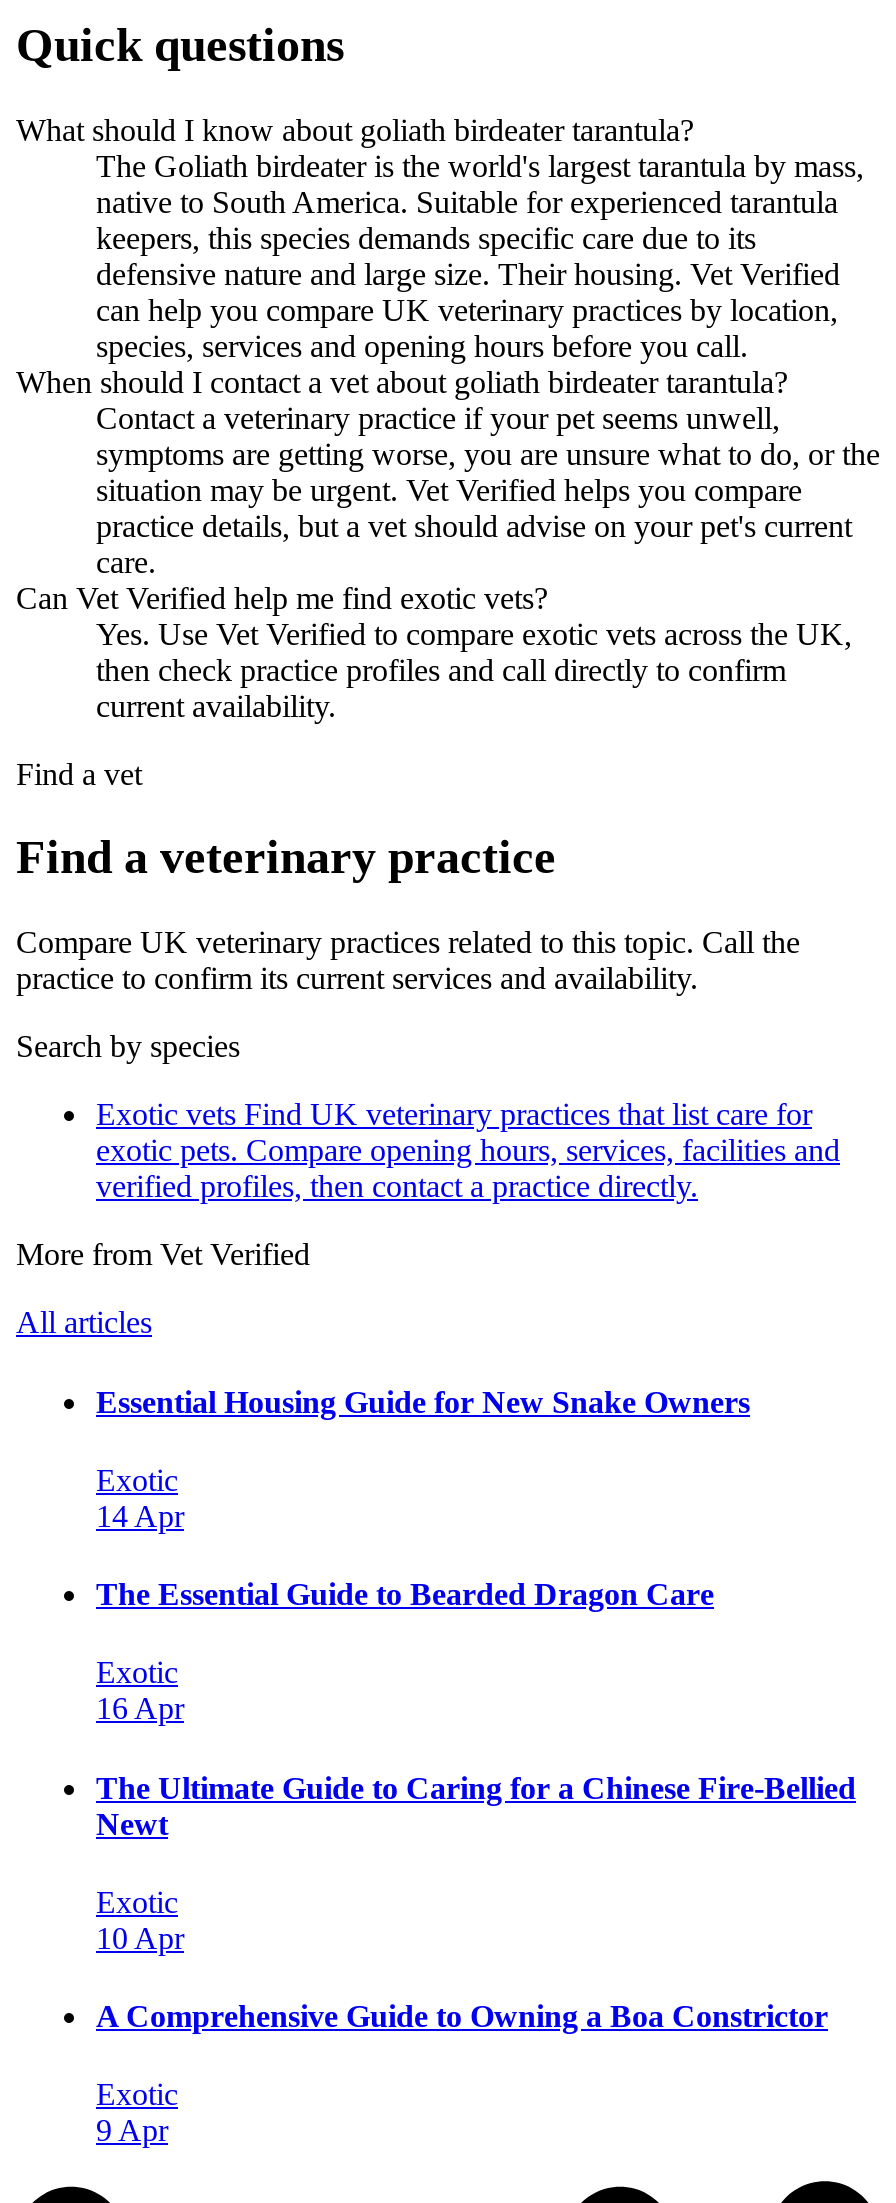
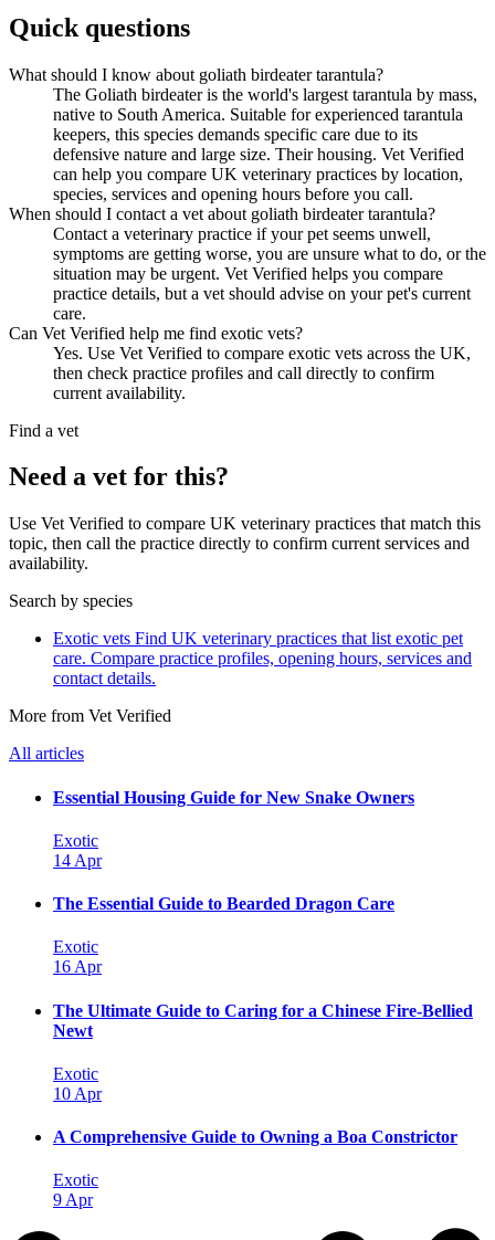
- Find a veterinary practice
+ Need a vet for this?

- Compare UK veterinary practices related to this topic. Call the
- practice to confirm its current services and availability.
+ Use Vet Verified to compare UK veterinary practices that match this
+ topic, then call the practice directly to confirm current services and
+ availability.

- Exotic vets Find UK veterinary practices that list care for
- exotic pets. Compare opening hours, services, facilities and
- verified profiles, then contact a practice directly.
+ Exotic vets Find UK veterinary practices that list exotic pet
+ care. Compare practice profiles, opening hours, services and
+ contact details.
